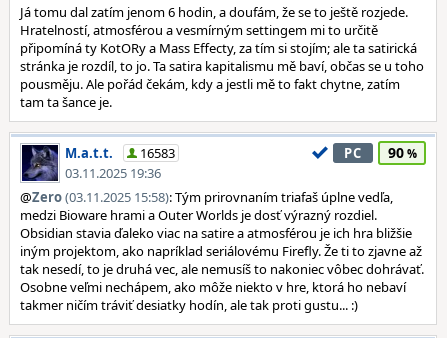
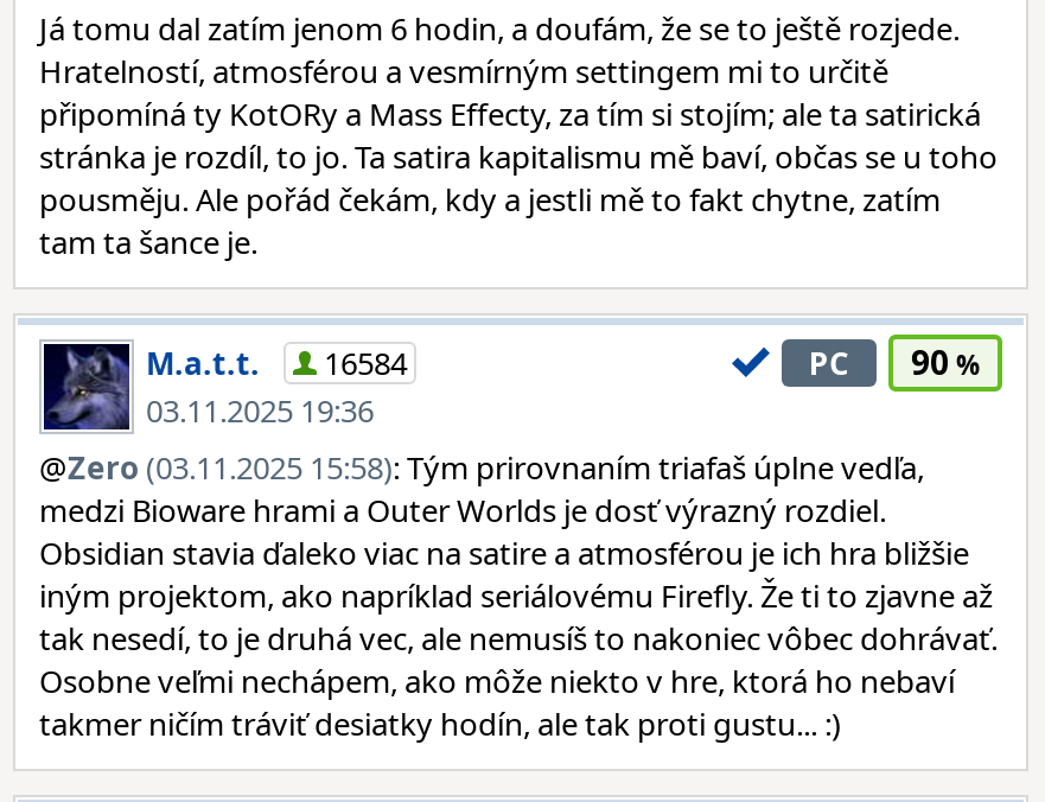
- M.a.t.t. 16583
+ M.a.t.t. 16584
